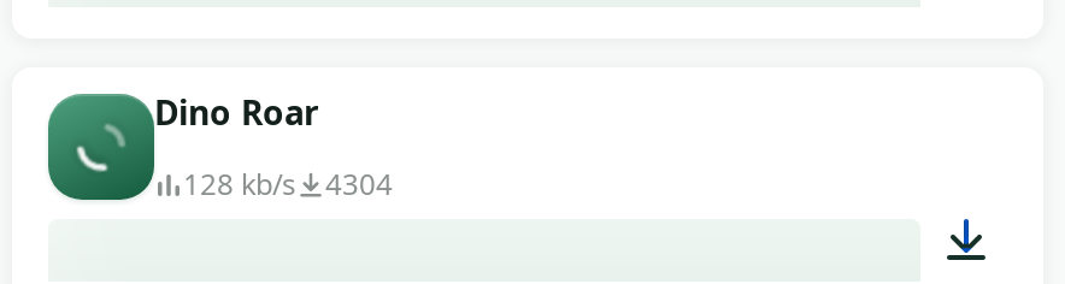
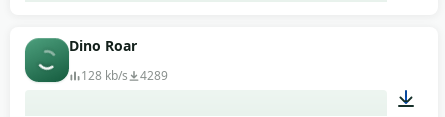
- 128 kb/s 4304
+ 128 kb/s 4289
